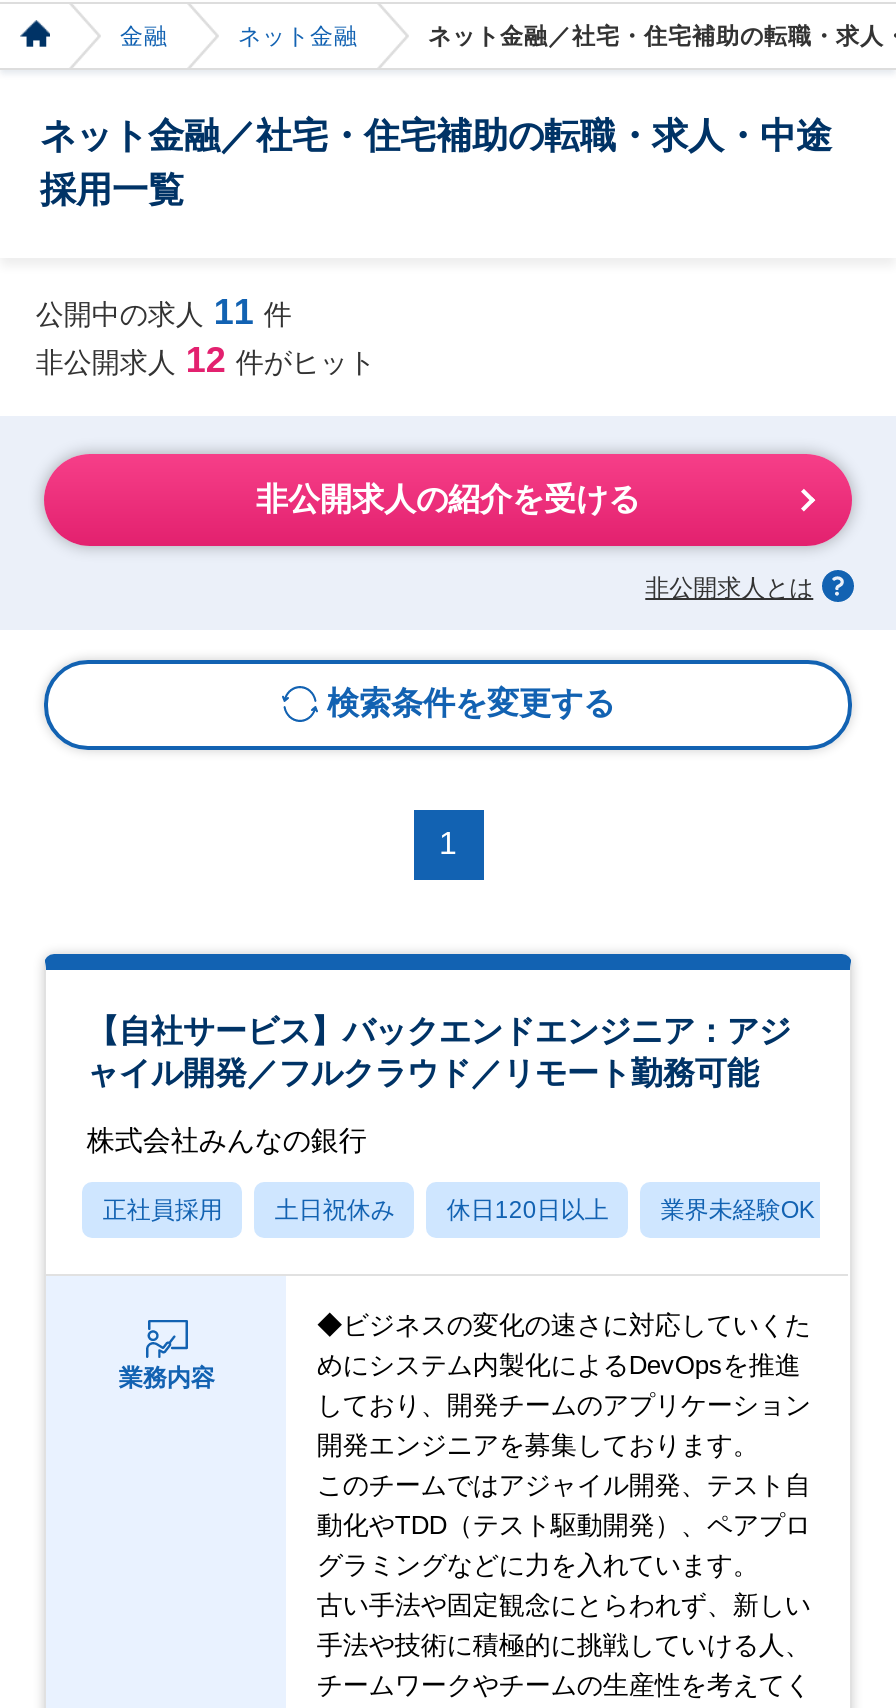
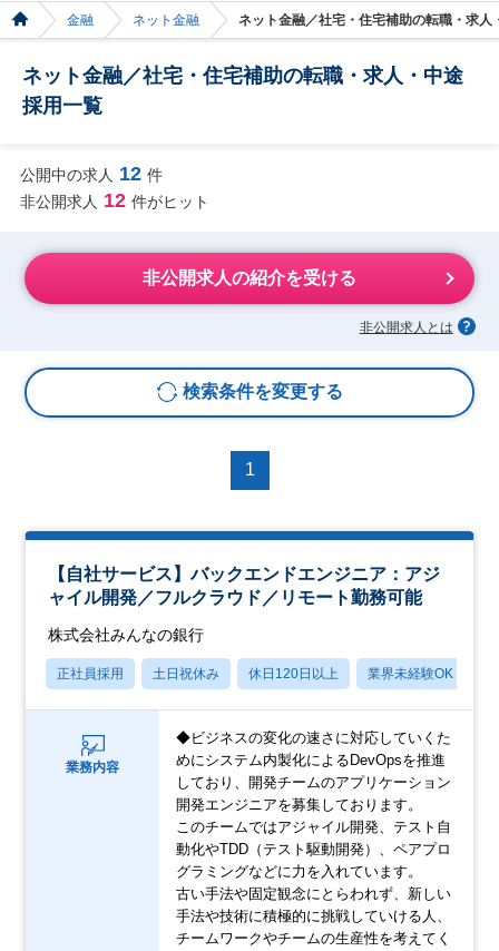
- 公開中の求人 11 件
+ 公開中の求人 12 件
